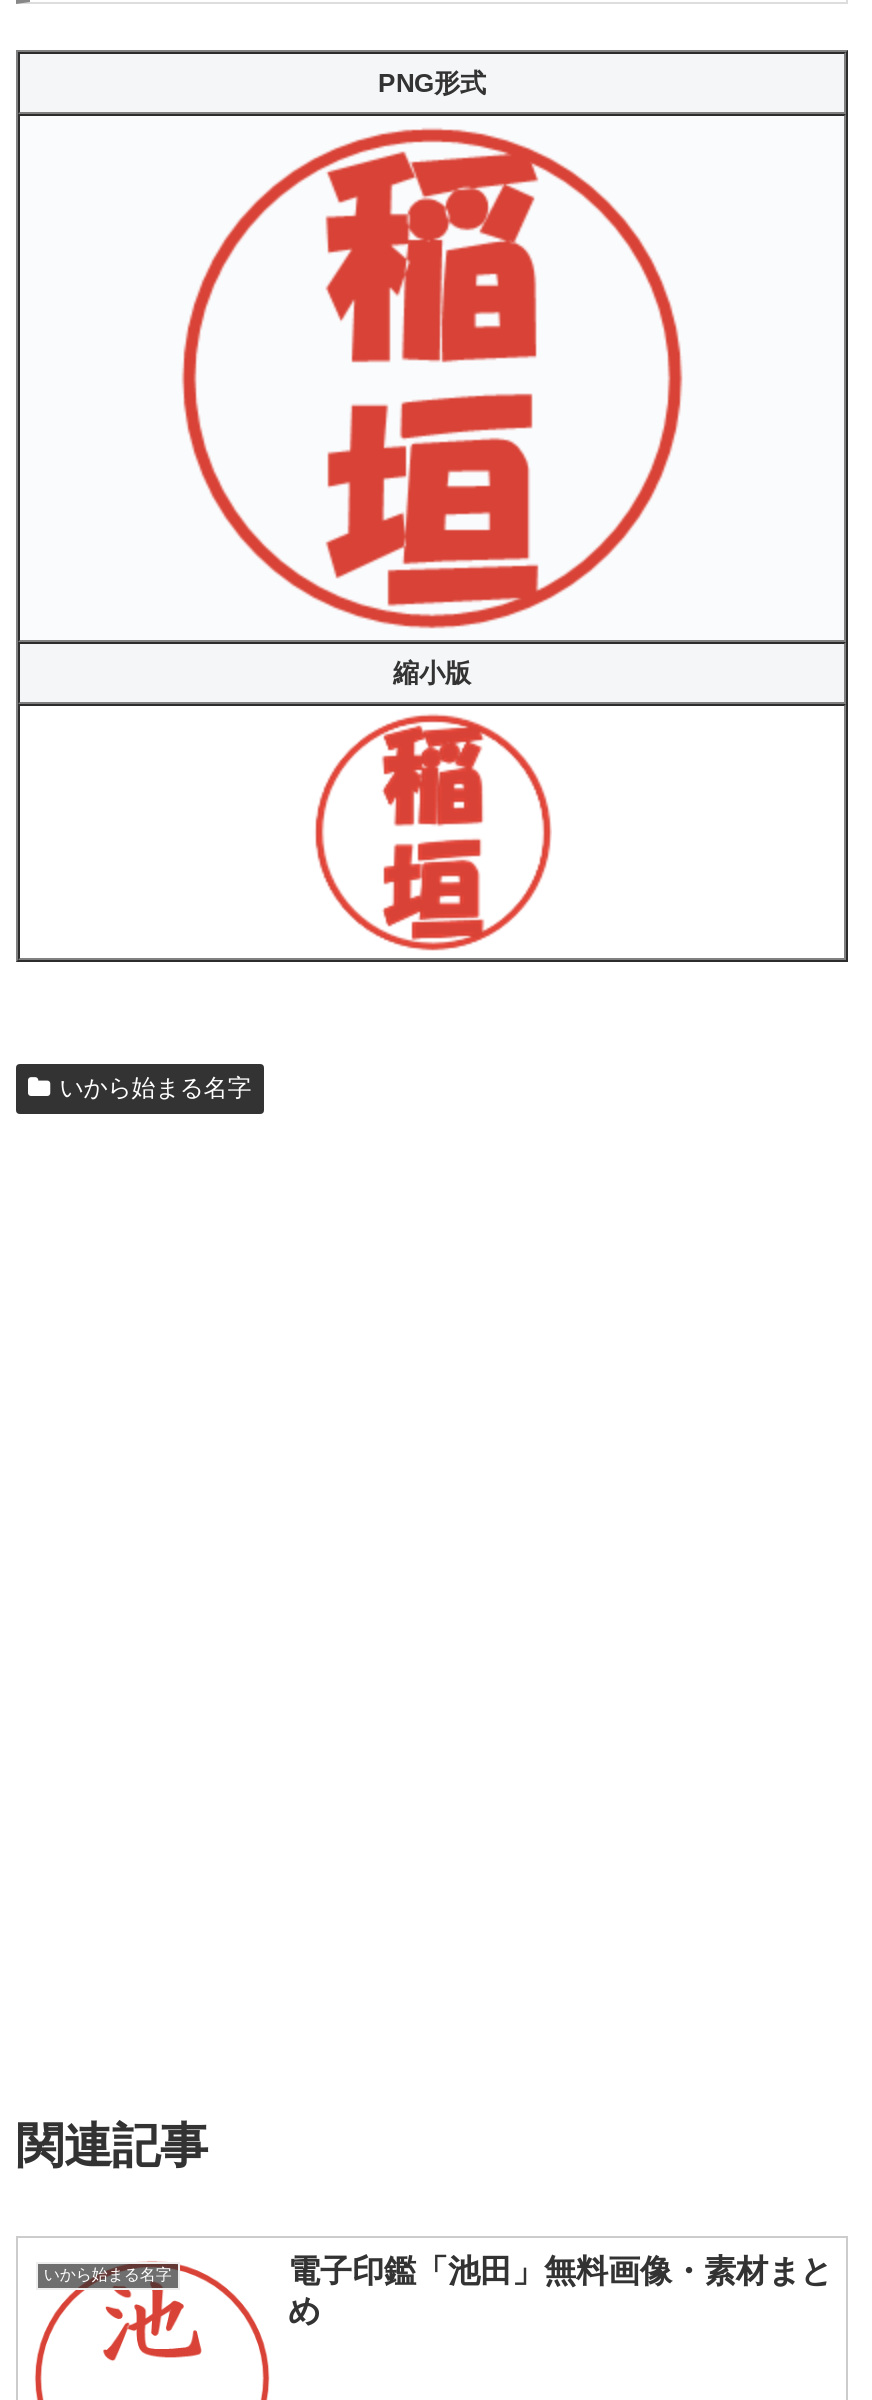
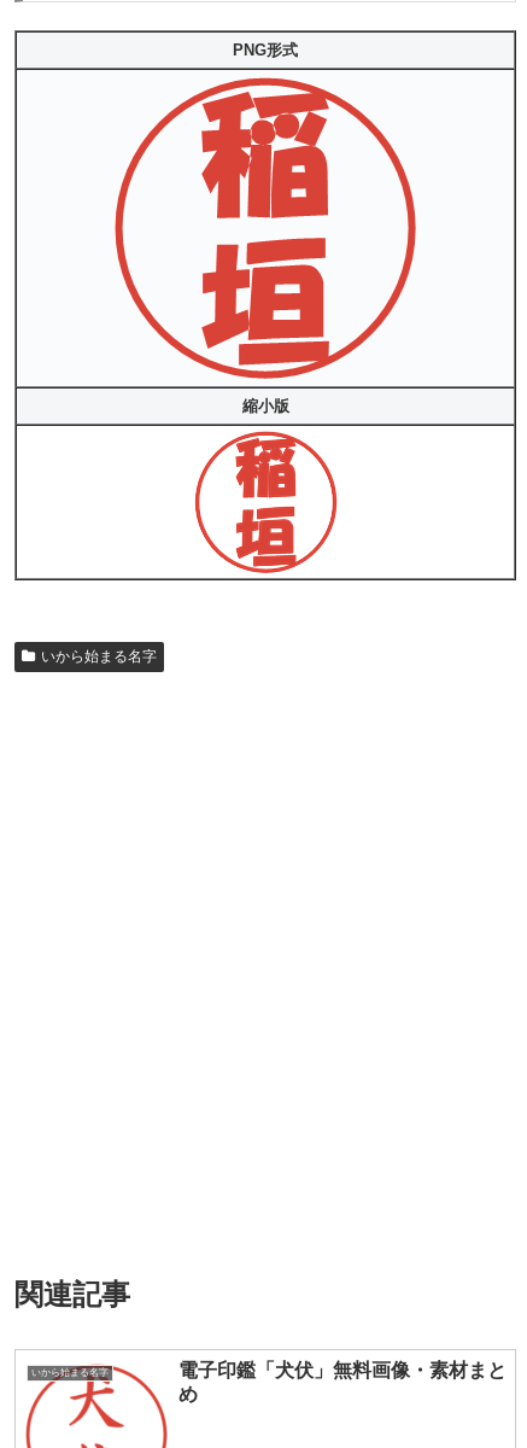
- 電子印鑑「池田」無料画像・素材まと
+ 電子印鑑「犬伏」無料画像・素材まと

- [image]
+ [image]
